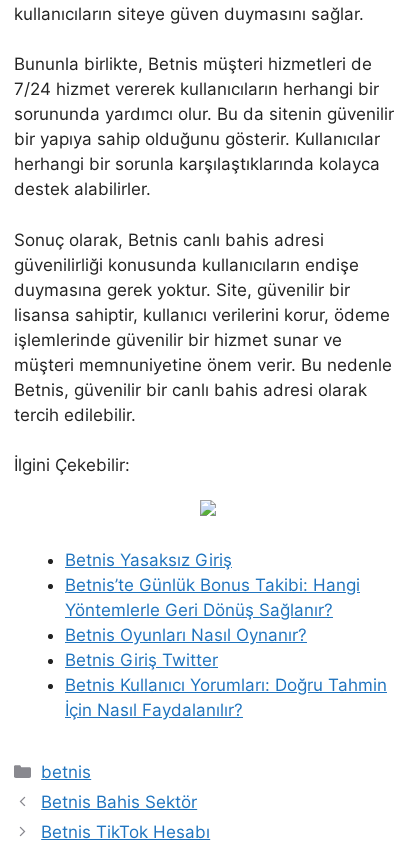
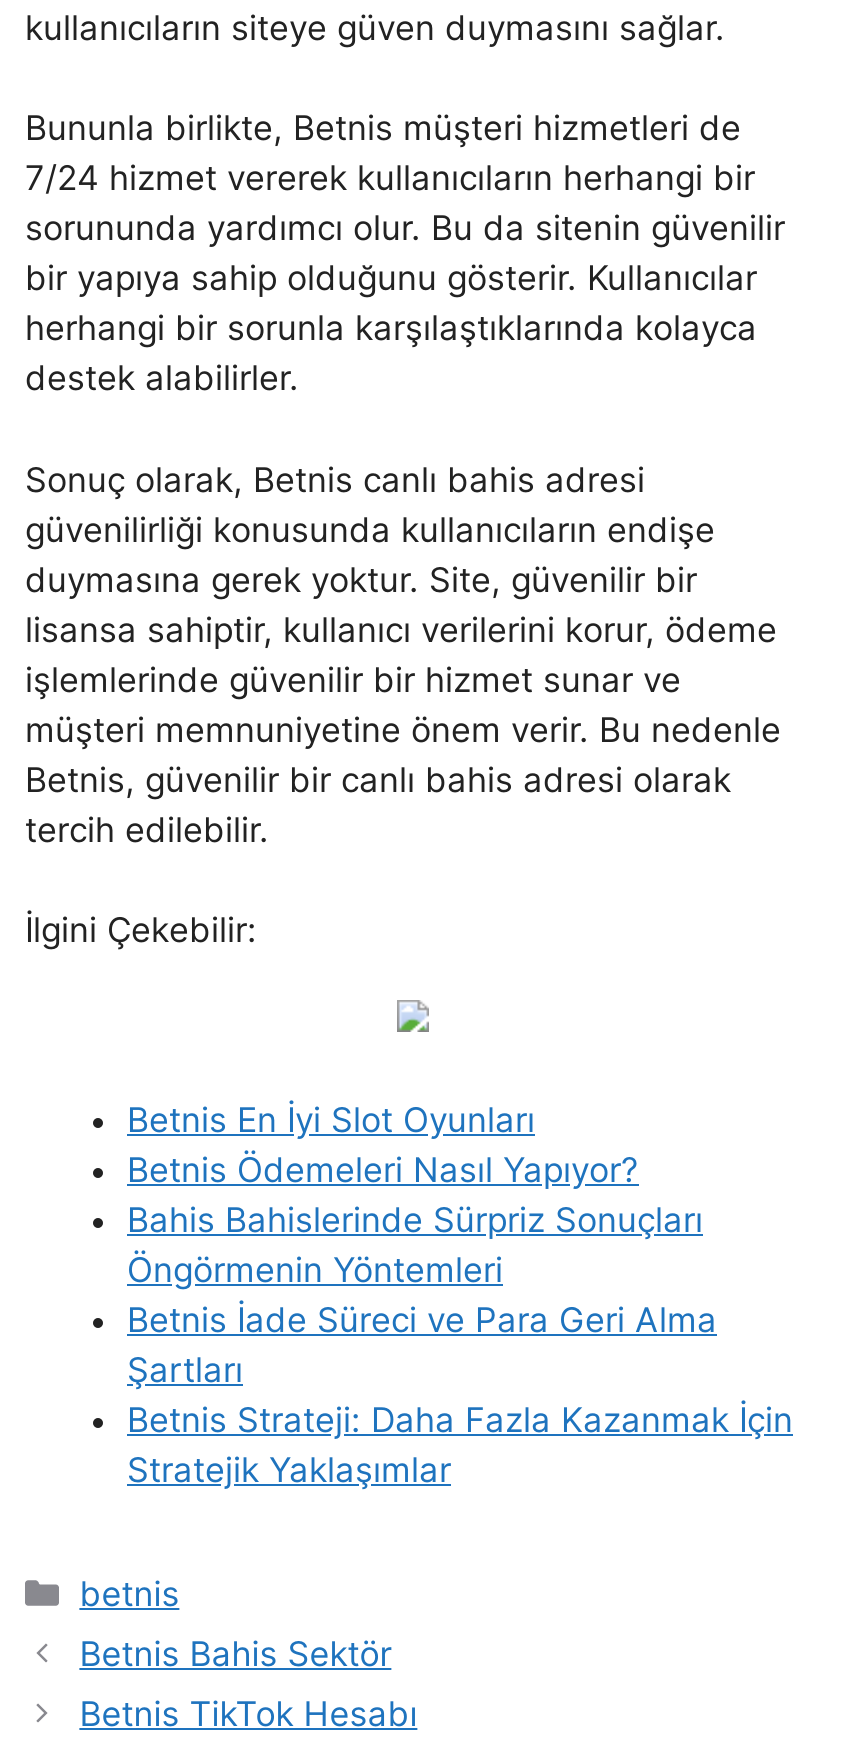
- Betnis Yasaksız Giriş
- Betnis’te Günlük Bonus Takibi: Hangi
- Yöntemlerle Geri Dönüş Sağlanır?
- Betnis Oyunları Nasıl Oynanır?
- Betnis Giriş Twitter
- Betnis Kullanıcı Yorumları: Doğru Tahmin
- İçin Nasıl Faydalanılır?
+ Betnis En İyi Slot Oyunları
+ Betnis Ödemeleri Nasıl Yapıyor?
+ Bahis Bahislerinde Sürpriz Sonuçları
+ Öngörmenin Yöntemleri
+ Betnis İade Süreci ve Para Geri Alma
+ Şartları
+ Betnis Strateji: Daha Fazla Kazanmak İçin
+ Stratejik Yaklaşımlar
